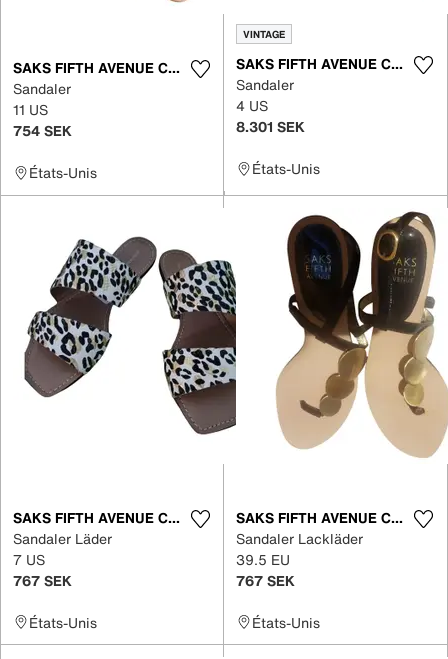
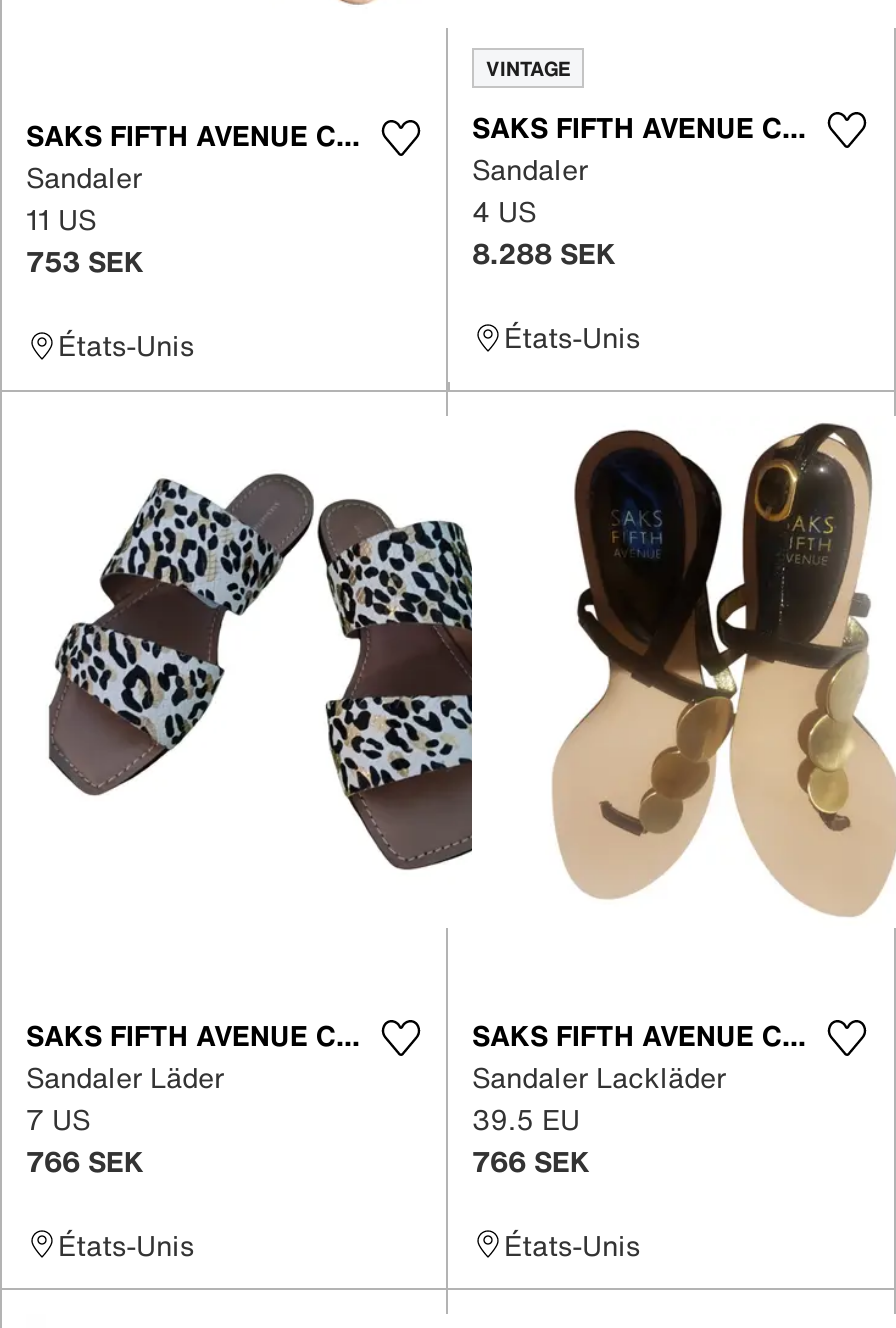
- 754 SEK
+ 753 SEK

- 8.301 SEK
+ 8.288 SEK

- 767 SEK
+ 766 SEK

- 767 SEK
+ 766 SEK
